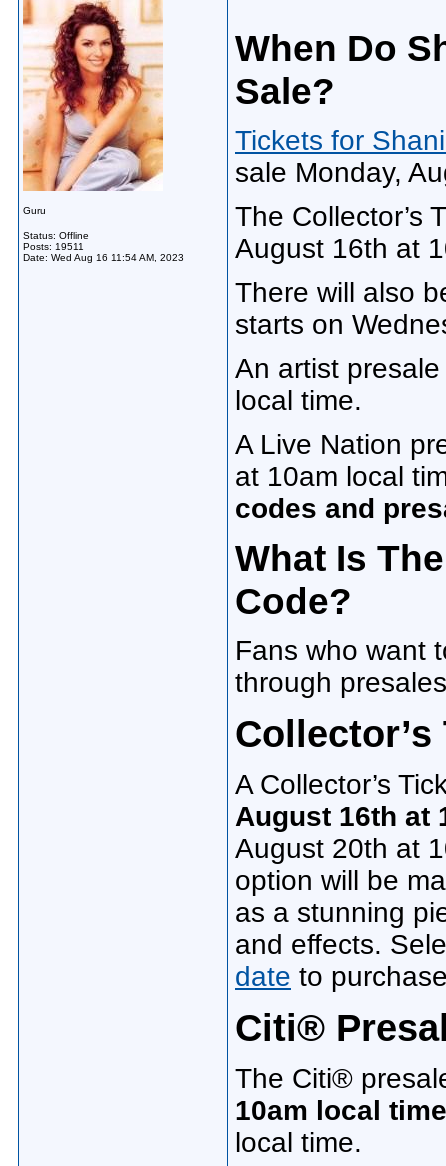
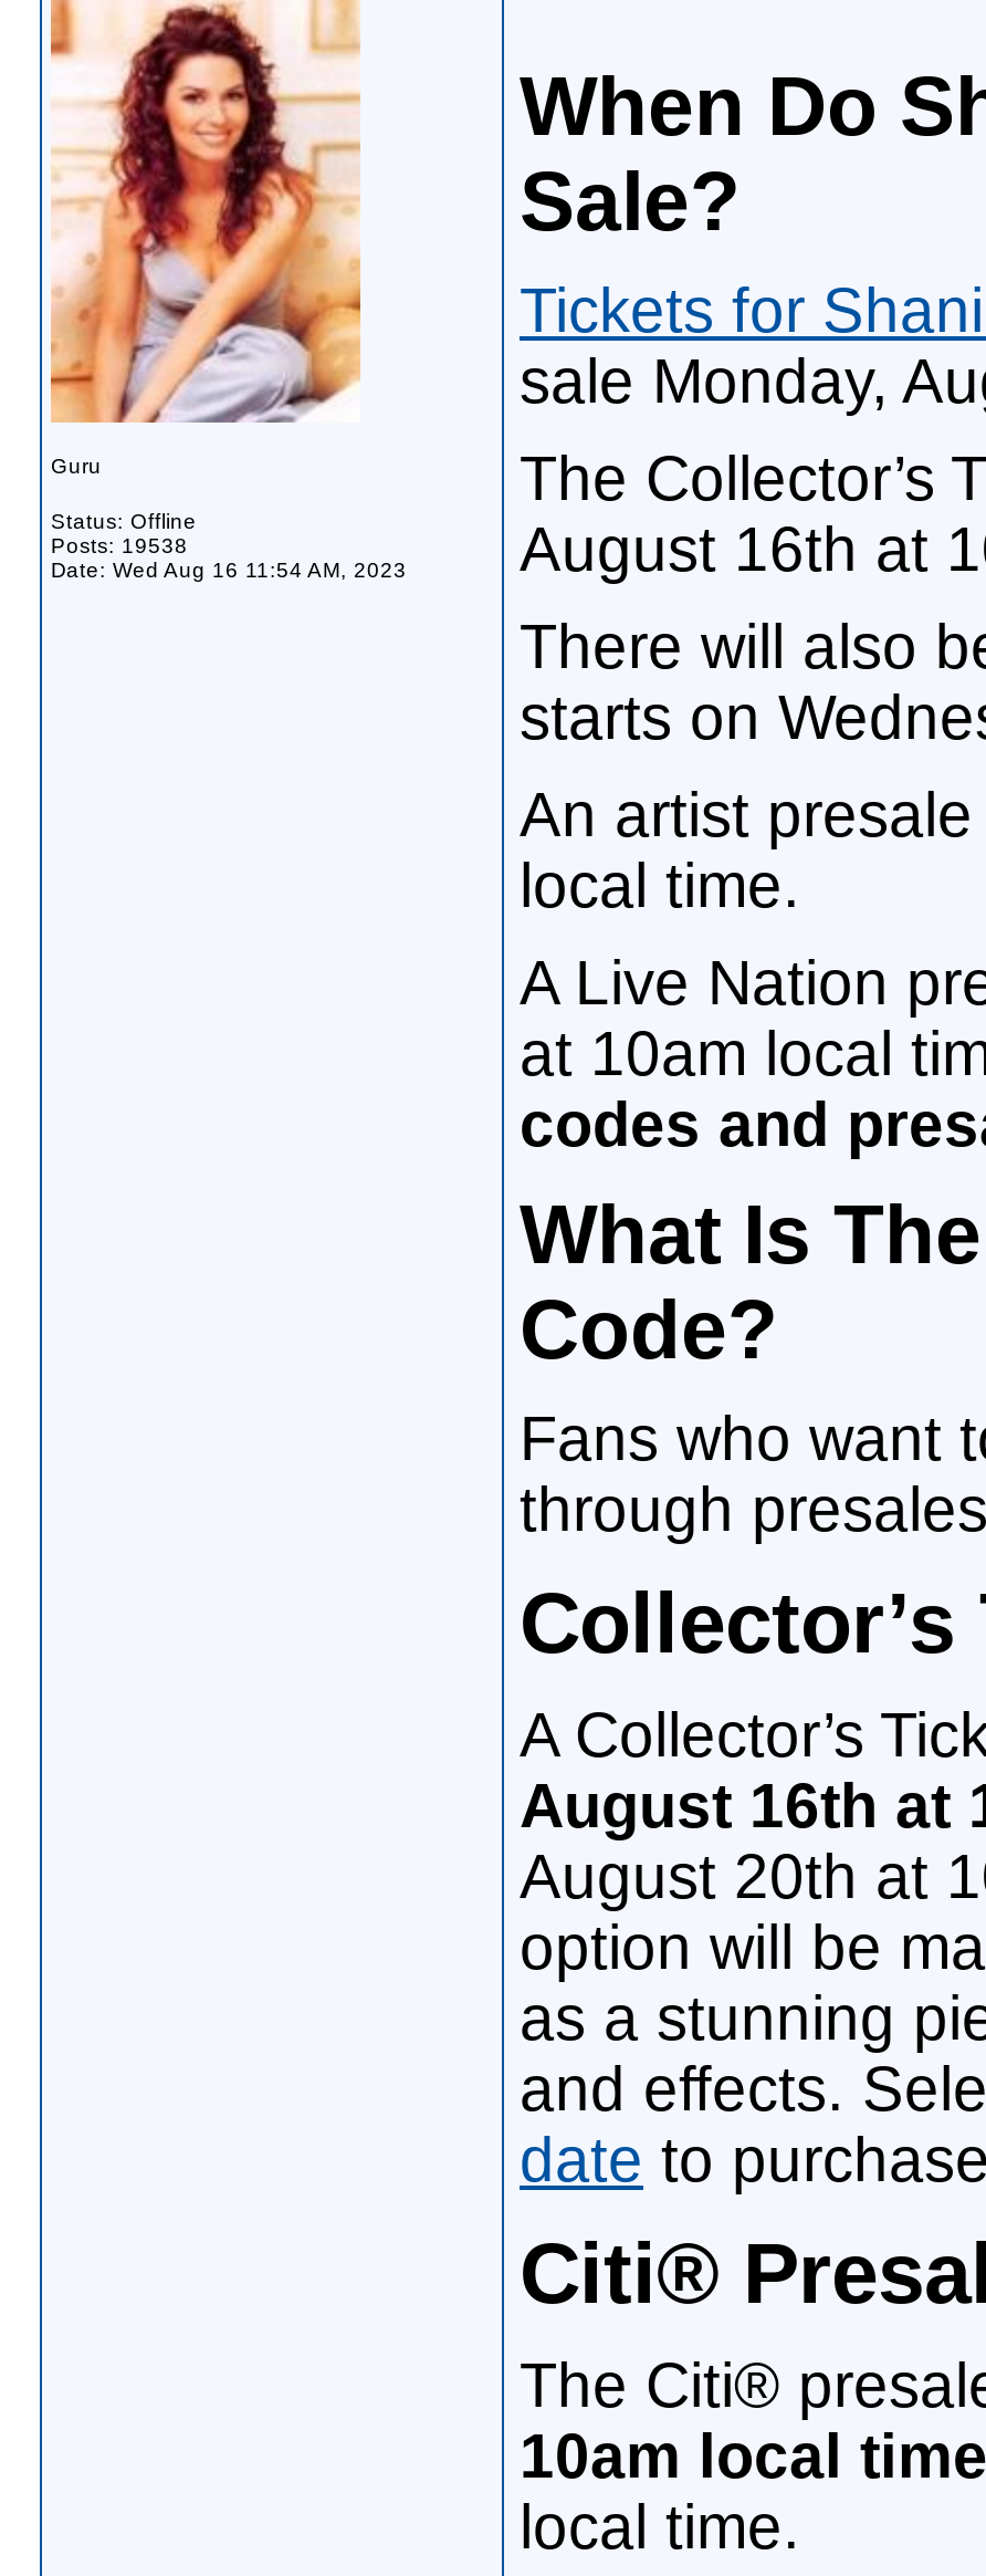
- Posts: 19511
+ Posts: 19538
